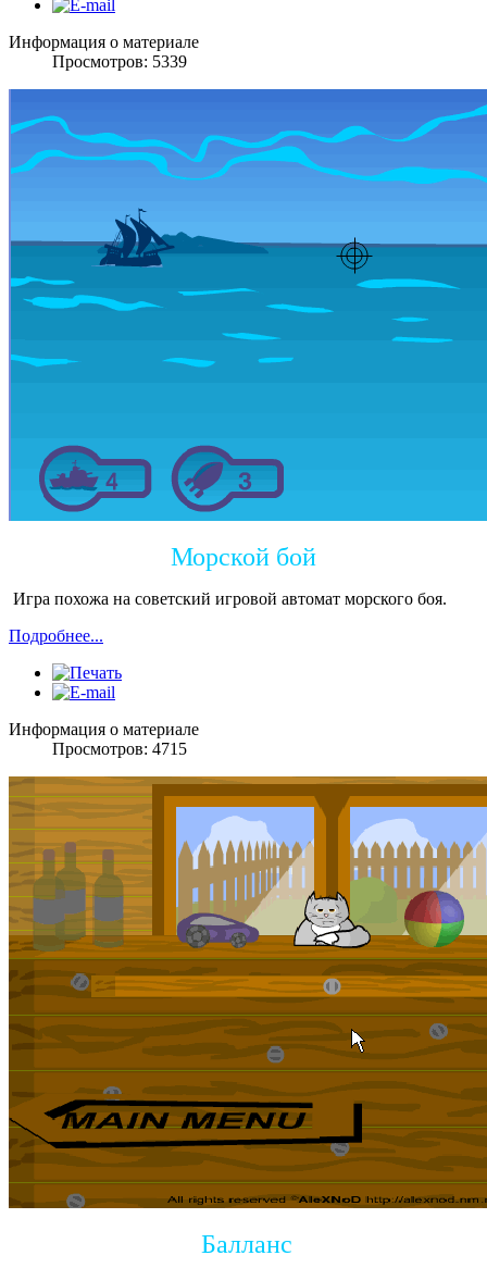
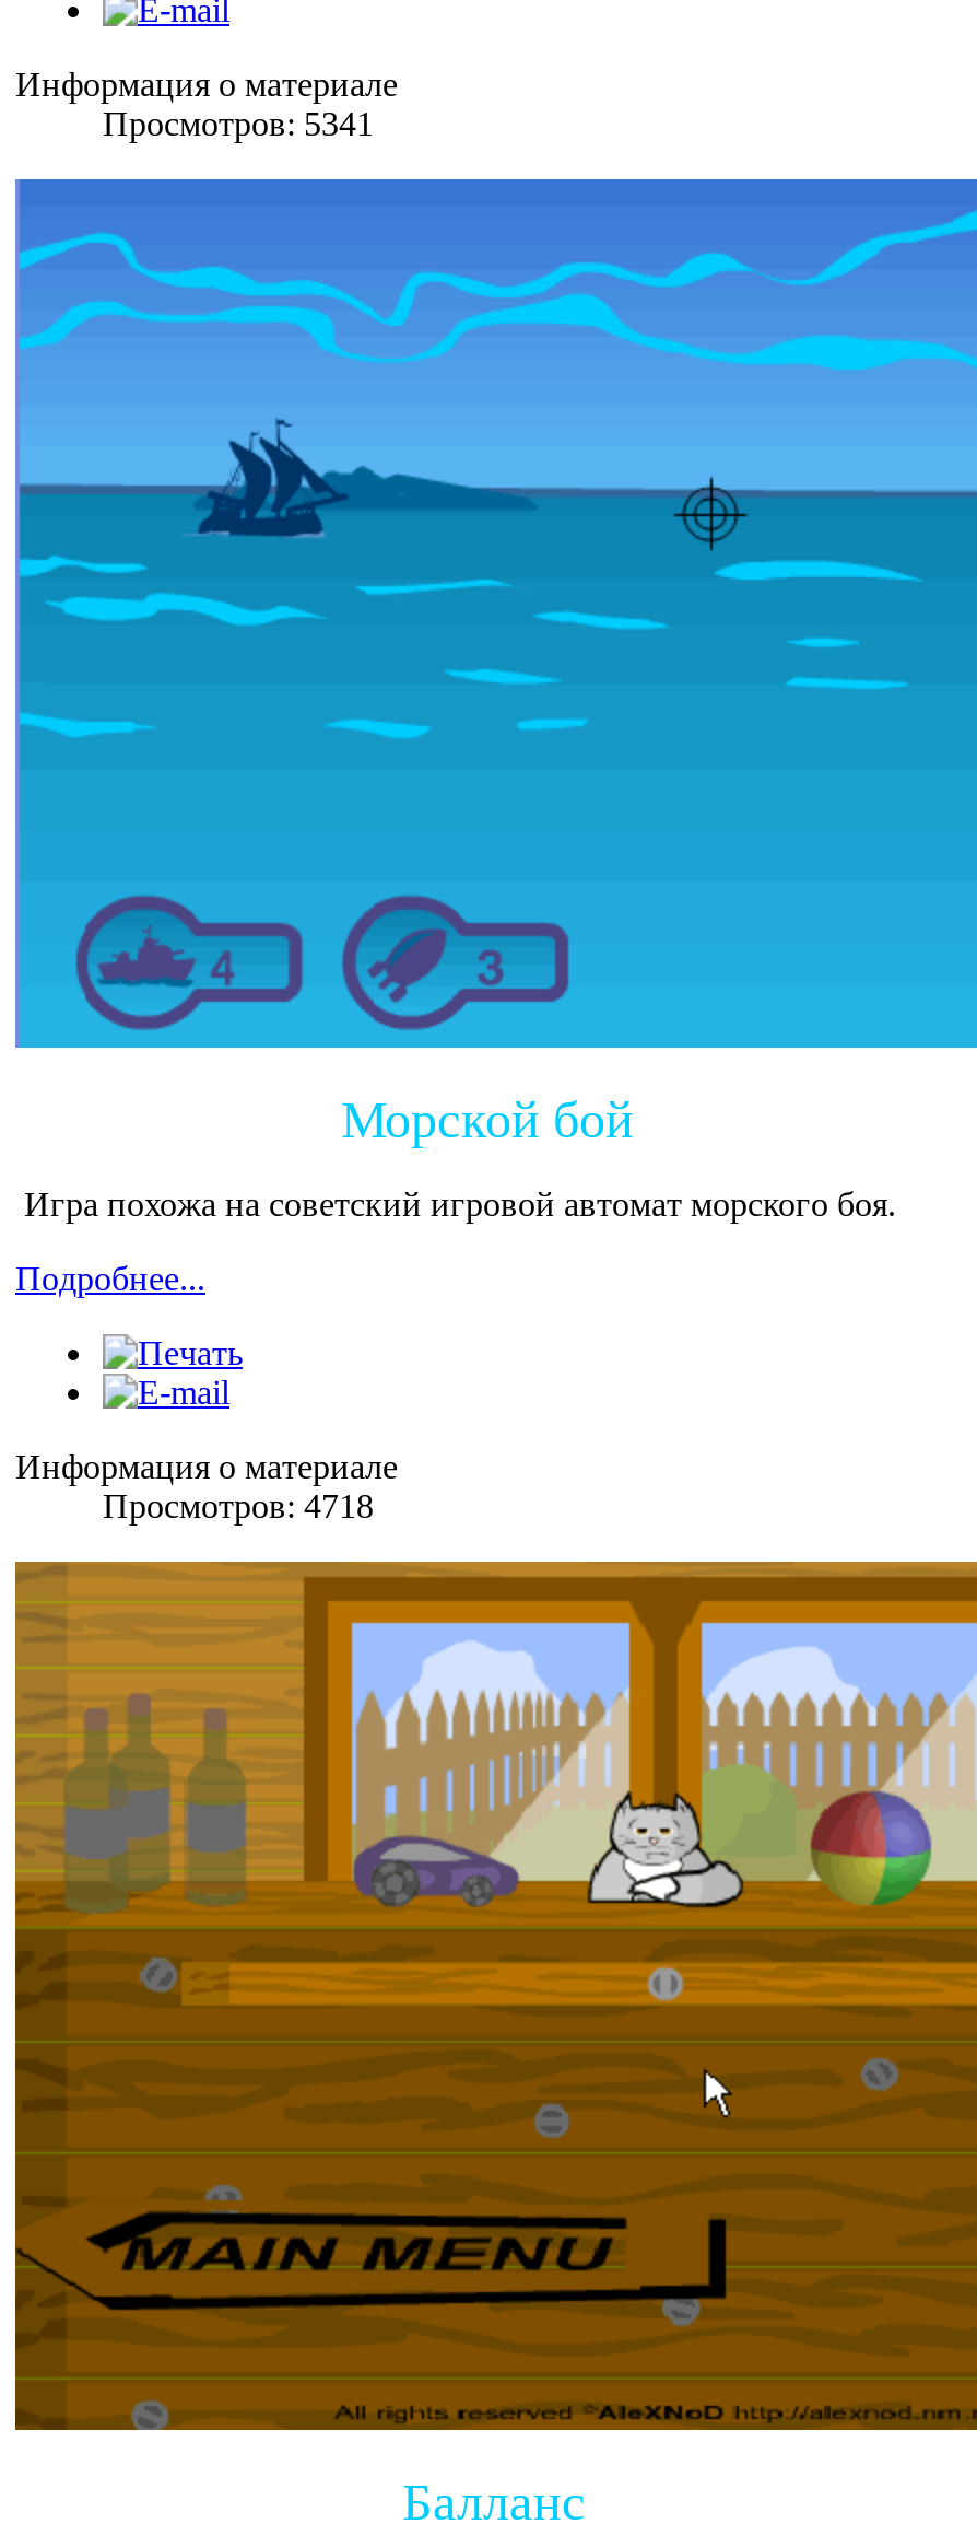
- Просмотров: 5339
+ Просмотров: 5341

- Просмотров: 4715
+ Просмотров: 4718
